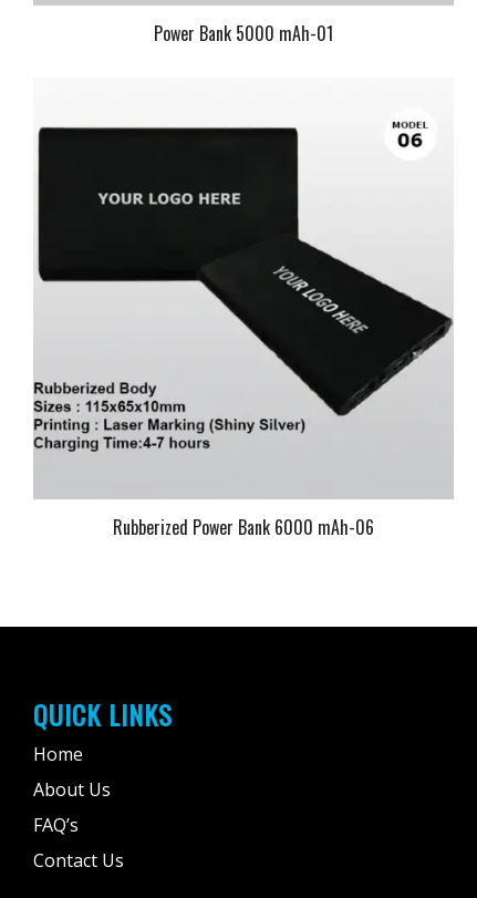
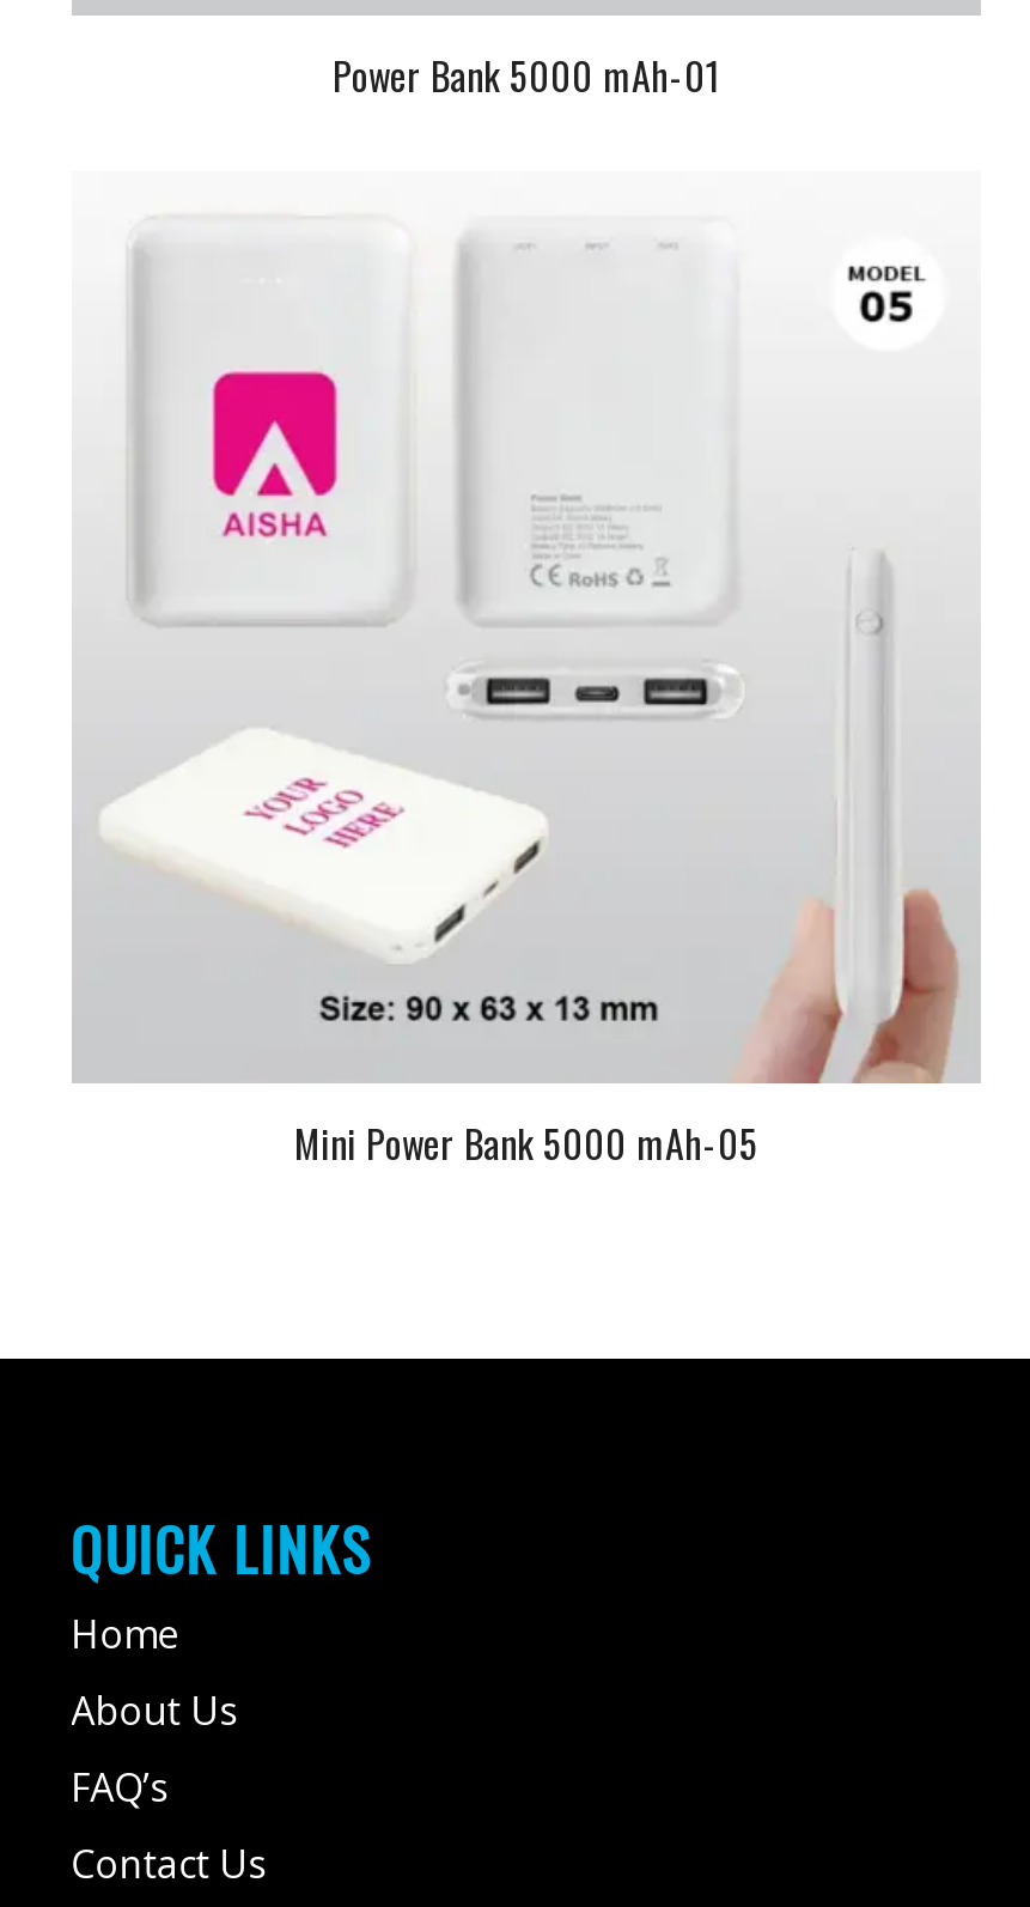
- [image]
- Rubberized Power Bank 6000 mAh-06
+ [image]
+ Mini Power Bank 5000 mAh-05
